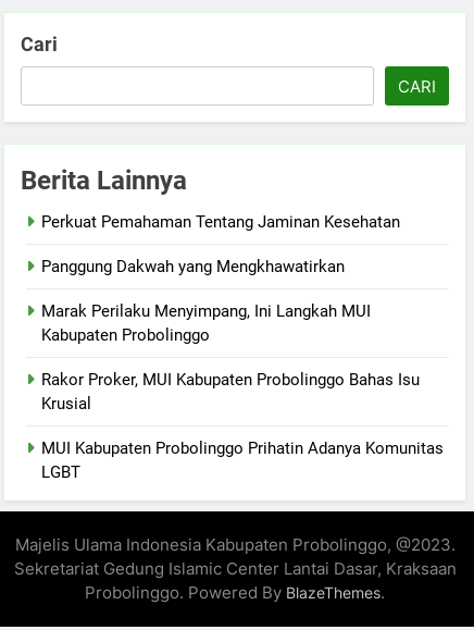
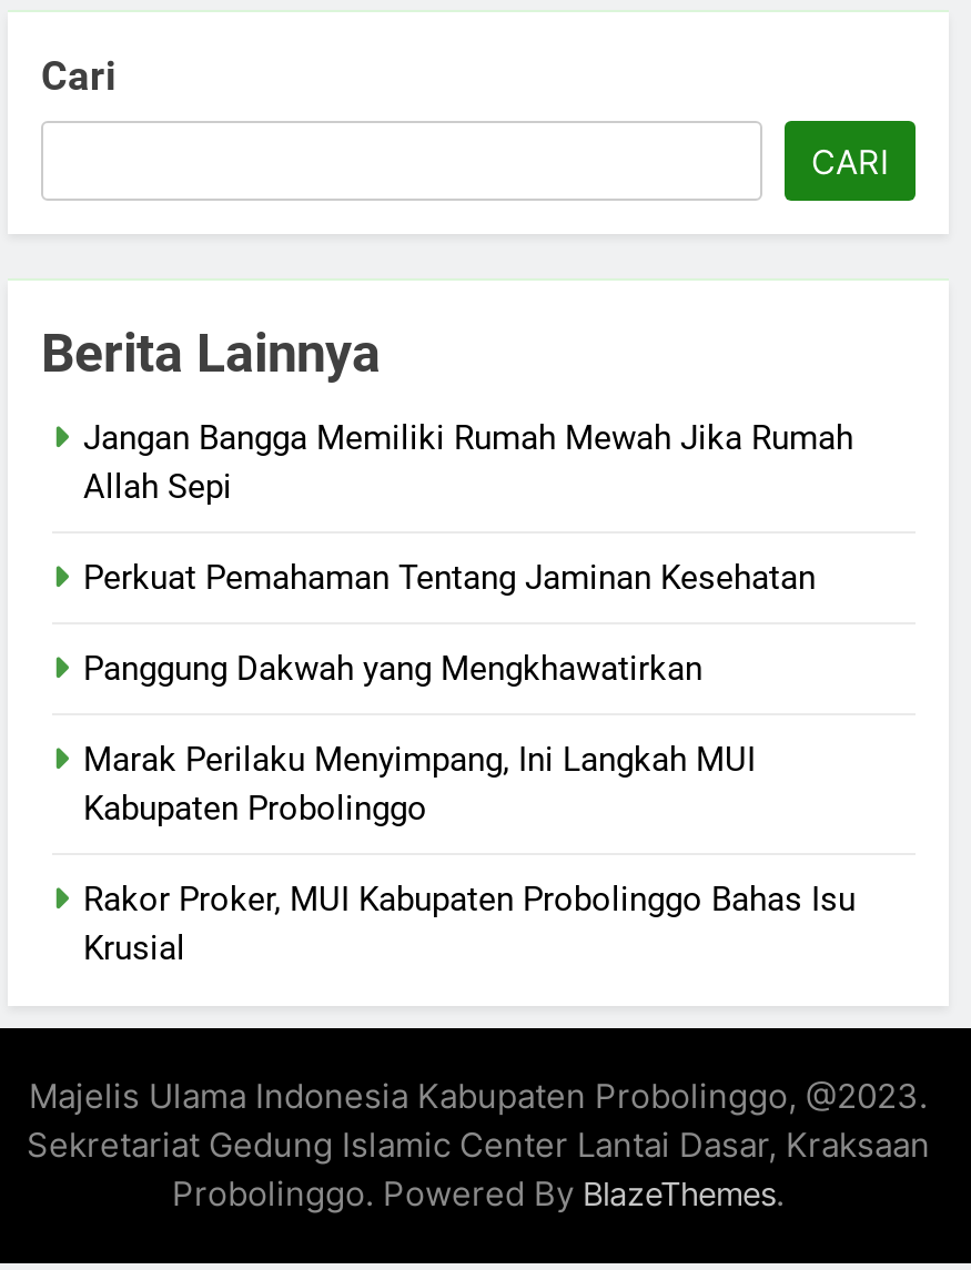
+ Jangan Bangga Memiliki Rumah Mewah Jika Rumah
+ Allah Sepi

moved down: Perkuat Pemahaman Tentang Jaminan Kesehatan | Panggung Dakwah yang Mengkhawatirkan | Marak Perilaku Menyimpang, Ini Langkah MUI | Kabupaten Probolinggo | Rakor Proker, MUI Kabupaten Probolinggo Bahas Isu | Krusial

- MUI Kabupaten Probolinggo Prihatin Adanya Komunitas
- LGBT
